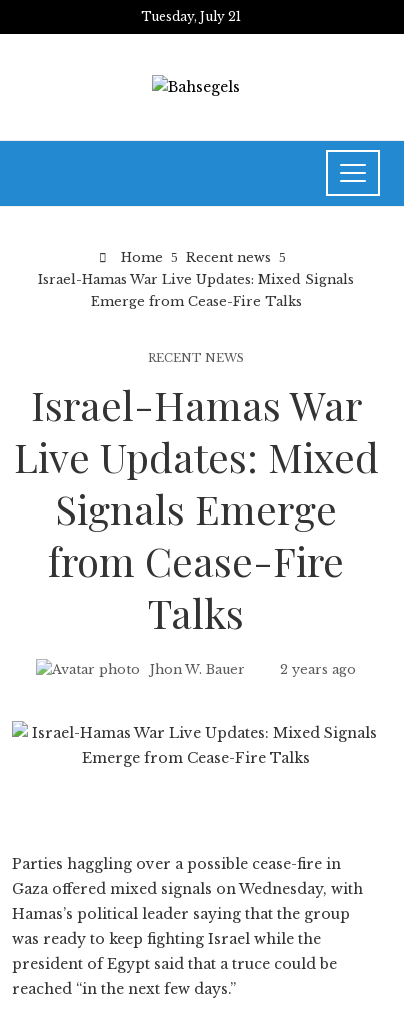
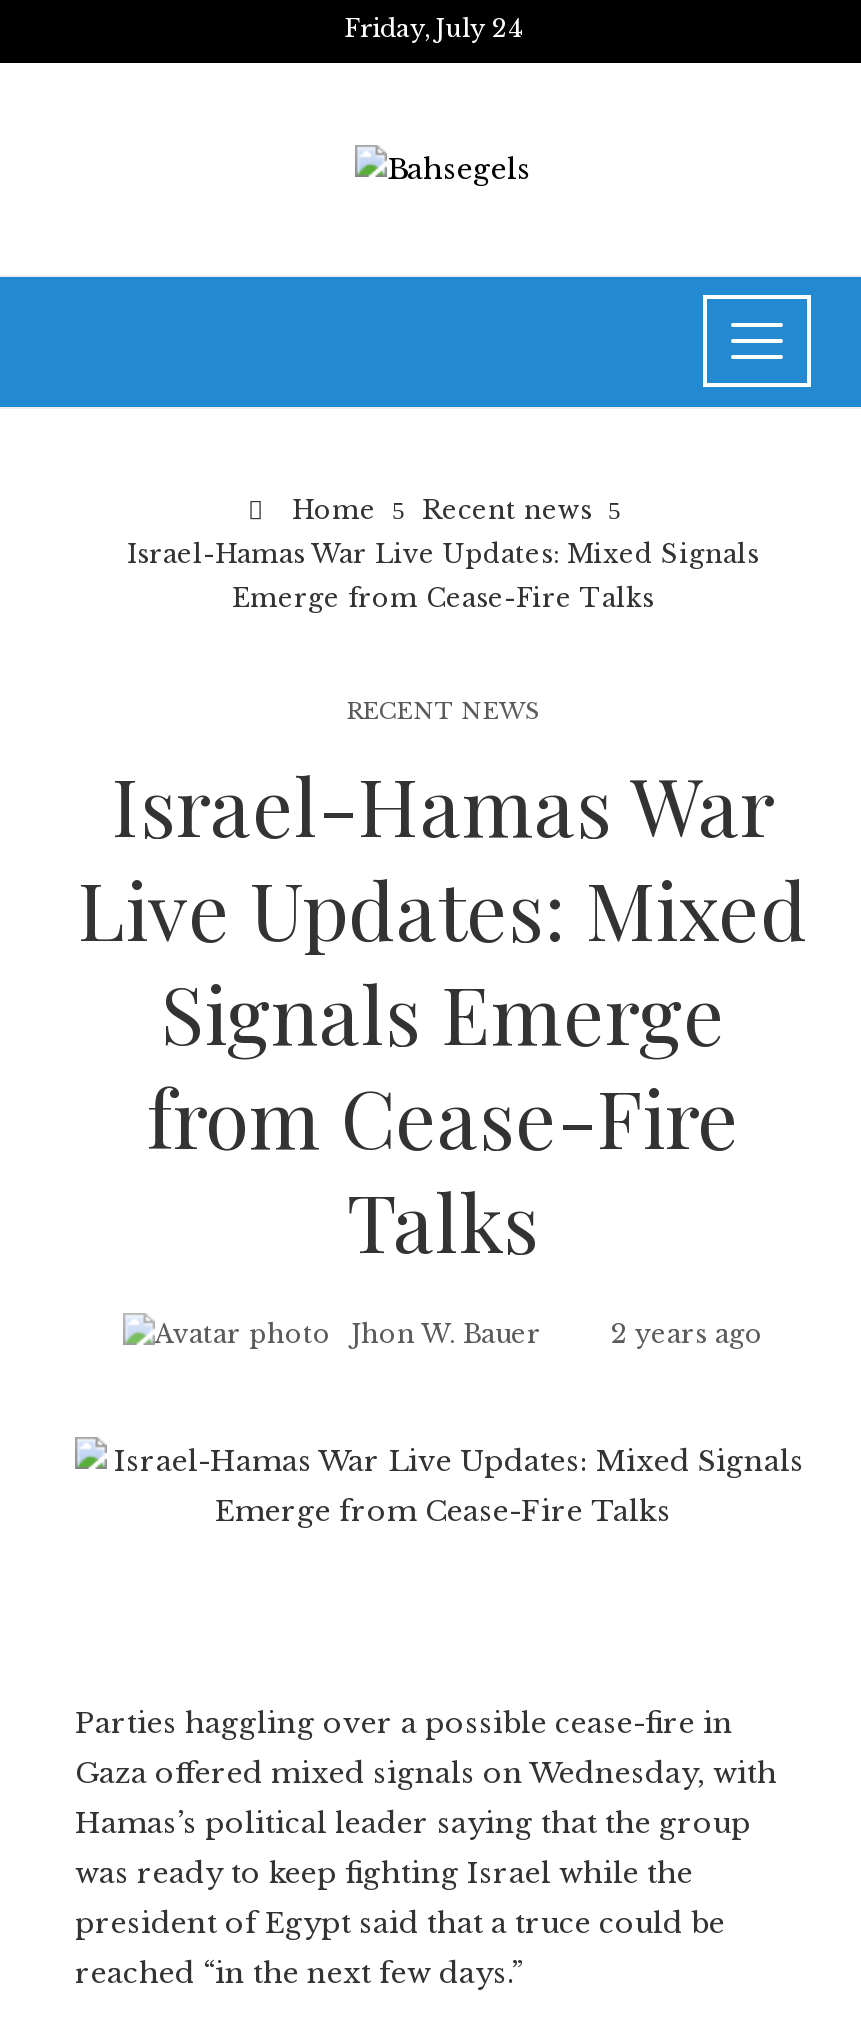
- Tuesday, July 21
+ Friday, July 24
